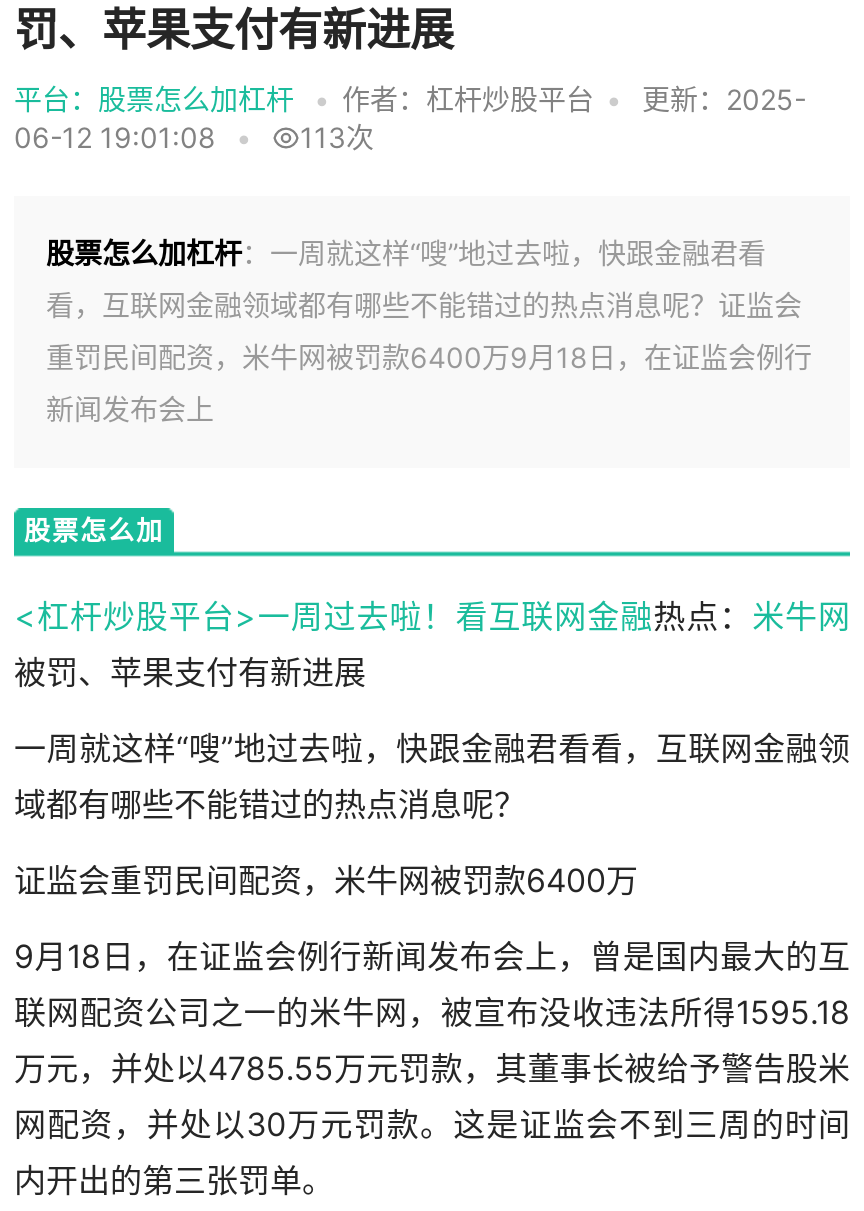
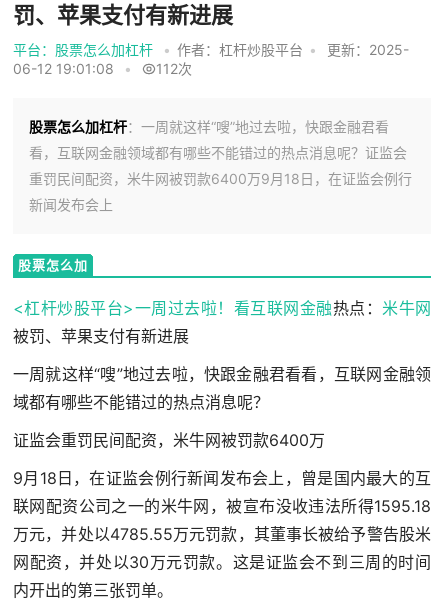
- 06-12 19:01:08 • 113次
+ 06-12 19:01:08 • 112次
